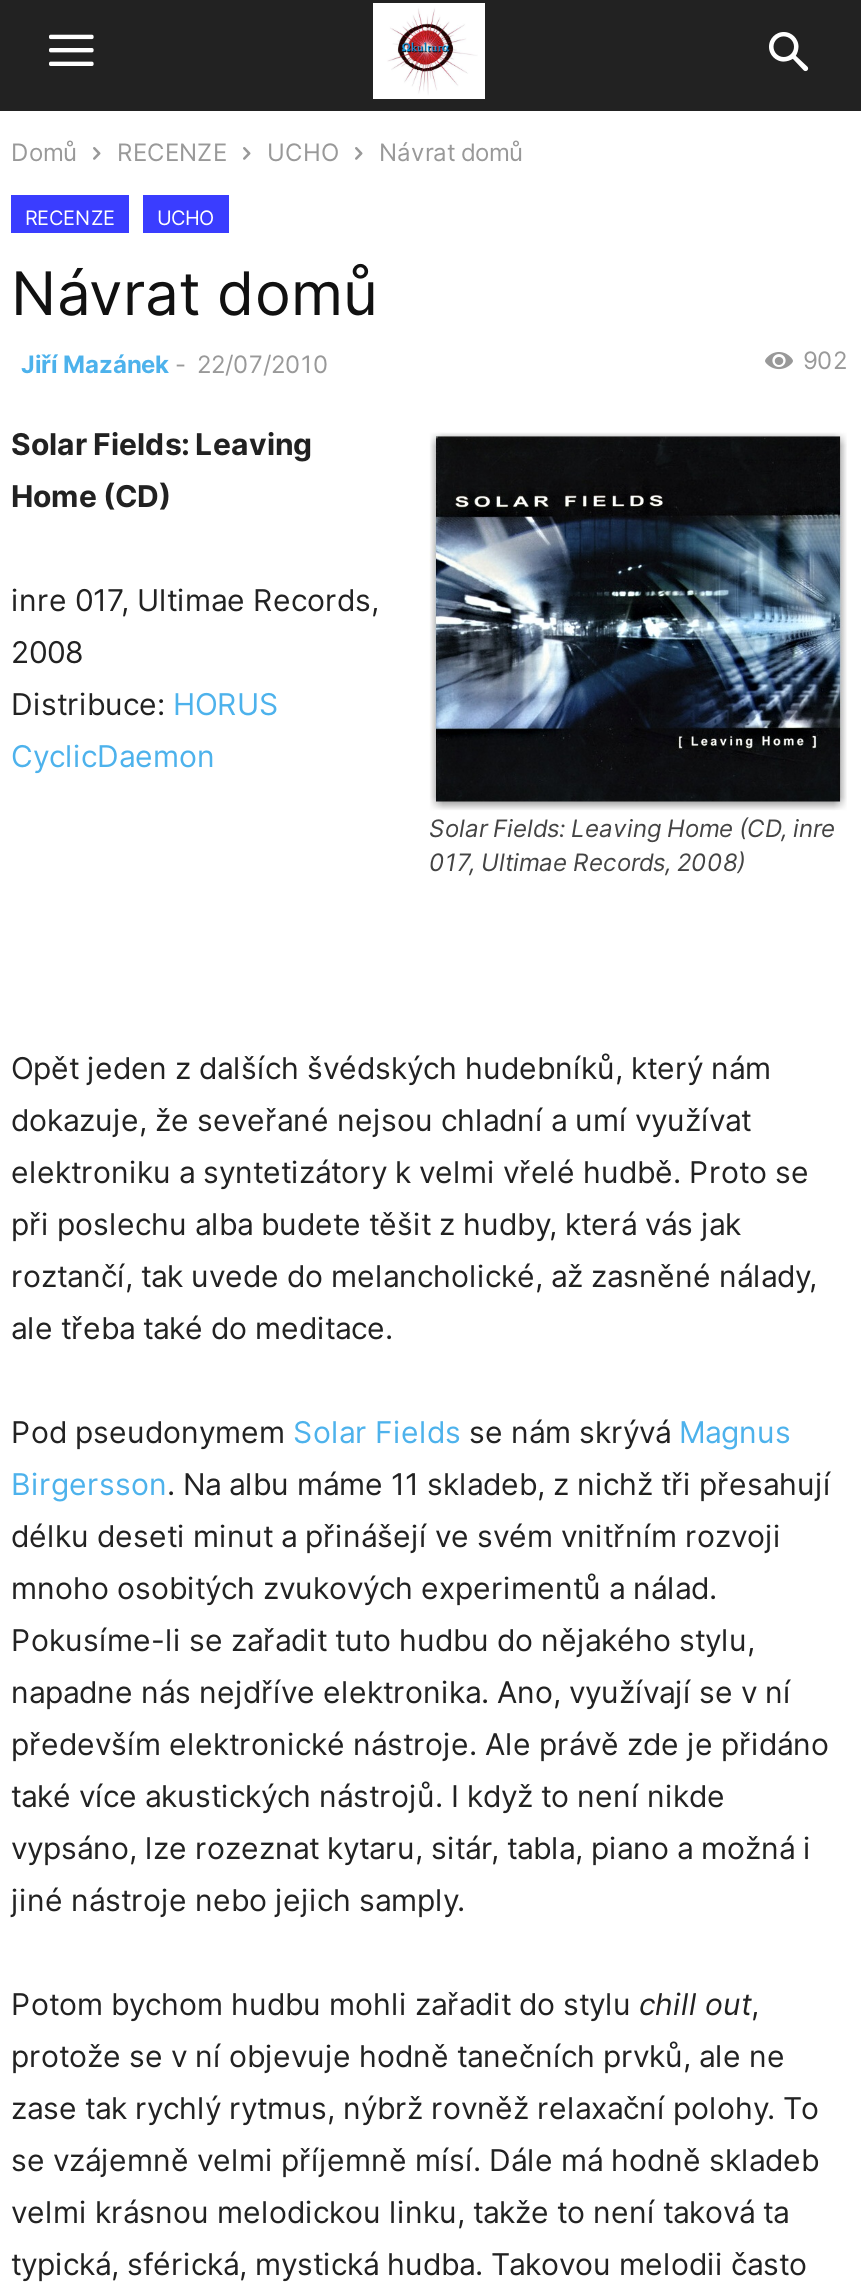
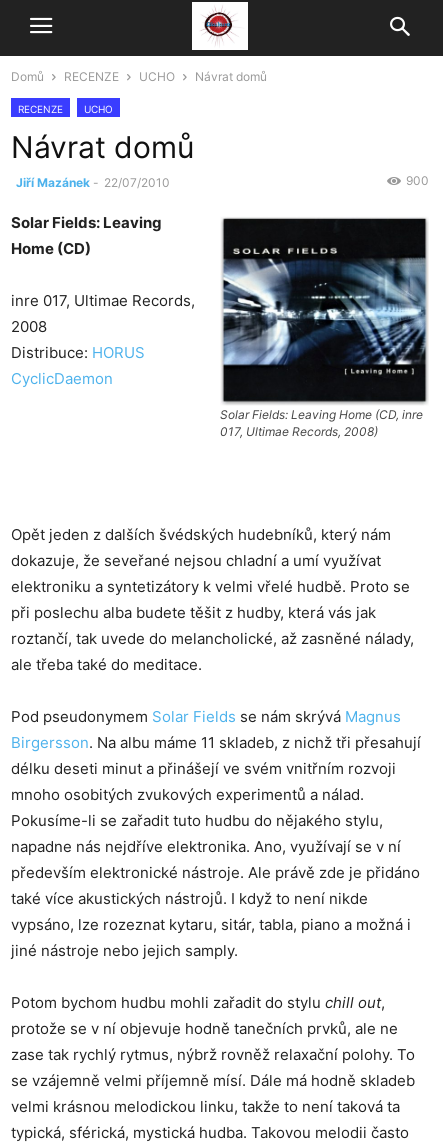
- 902
+ 900
